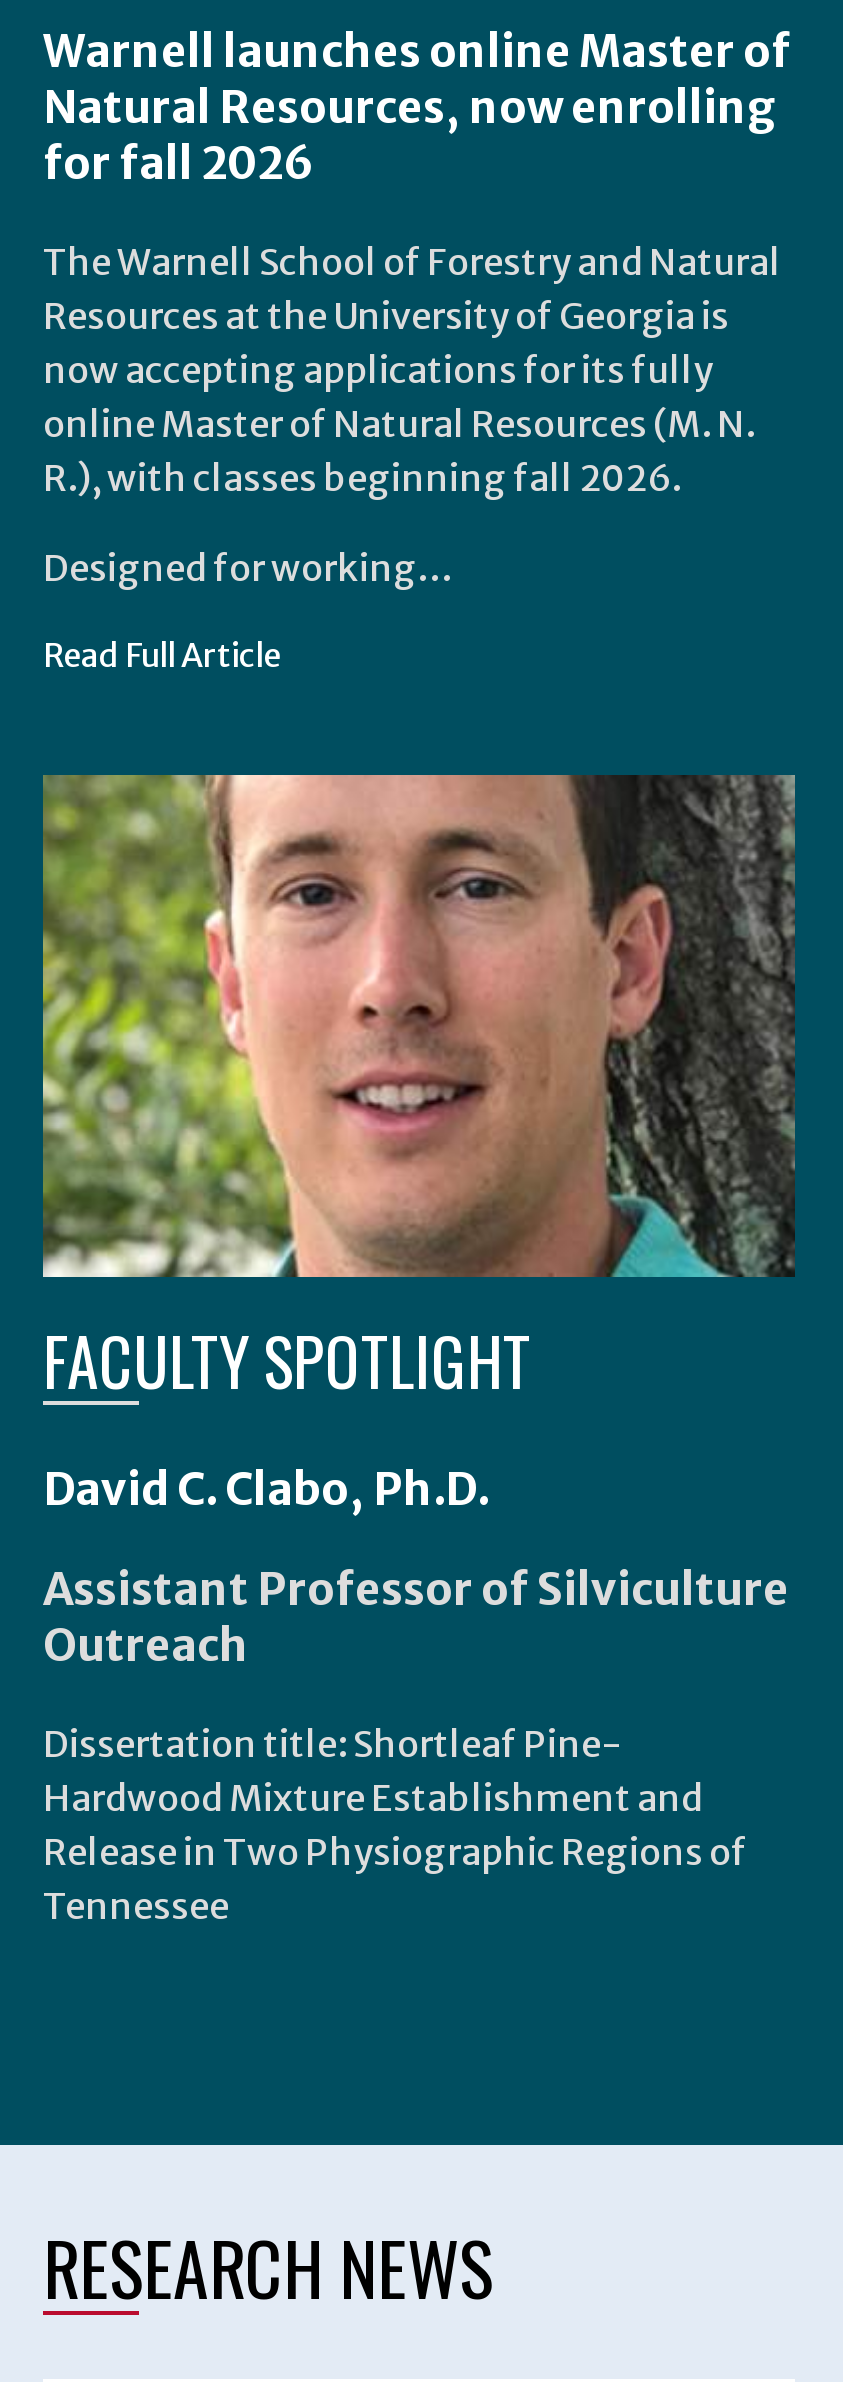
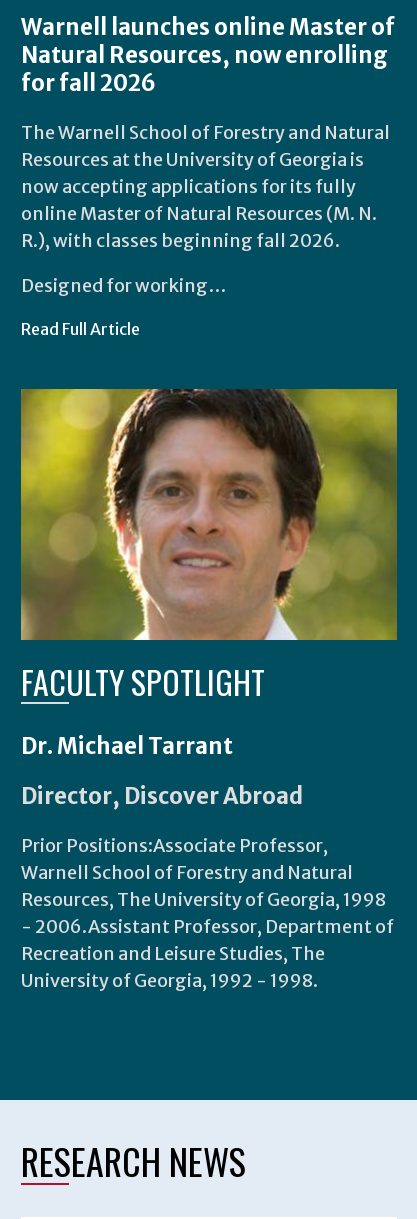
- [image]
+ [image]

- David C. Clabo, Ph.D.
+ Dr. Michael Tarrant

- Assistant Professor of Silviculture
- Outreach
+ Director, Discover Abroad

- Dissertation title: Shortleaf Pine-
- Hardwood Mixture Establishment and
- Release in Two Physiographic Regions of
- Tennessee
+ Prior Positions:Associate Professor,
+ Warnell School of Forestry and Natural
+ Resources, The University of Georgia, 1998
+ - 2006.Assistant Professor, Department of
+ Recreation and Leisure Studies, The
+ University of Georgia, 1992 - 1998.
